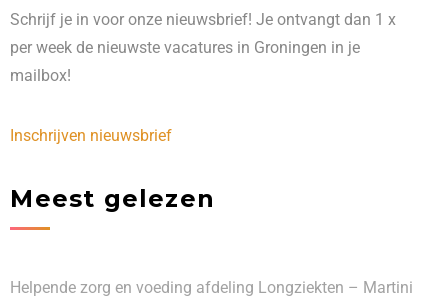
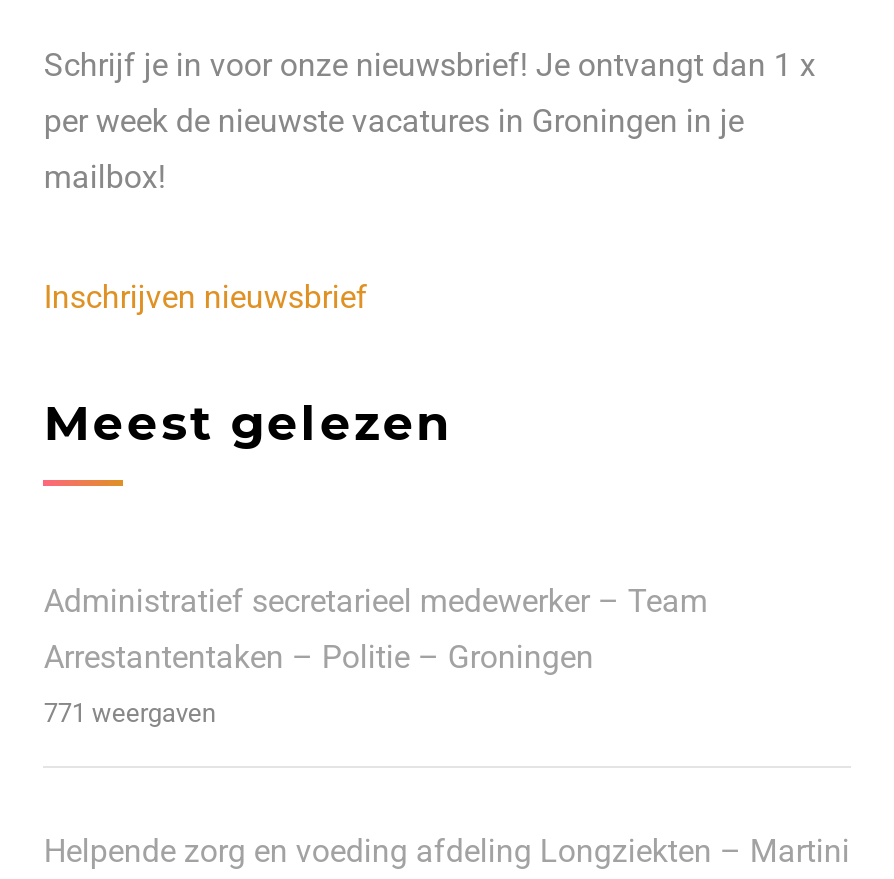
+ Administratief secretarieel medewerker – Team
+ Arrestantentaken – Politie – Groningen
+ 771 weergaven
